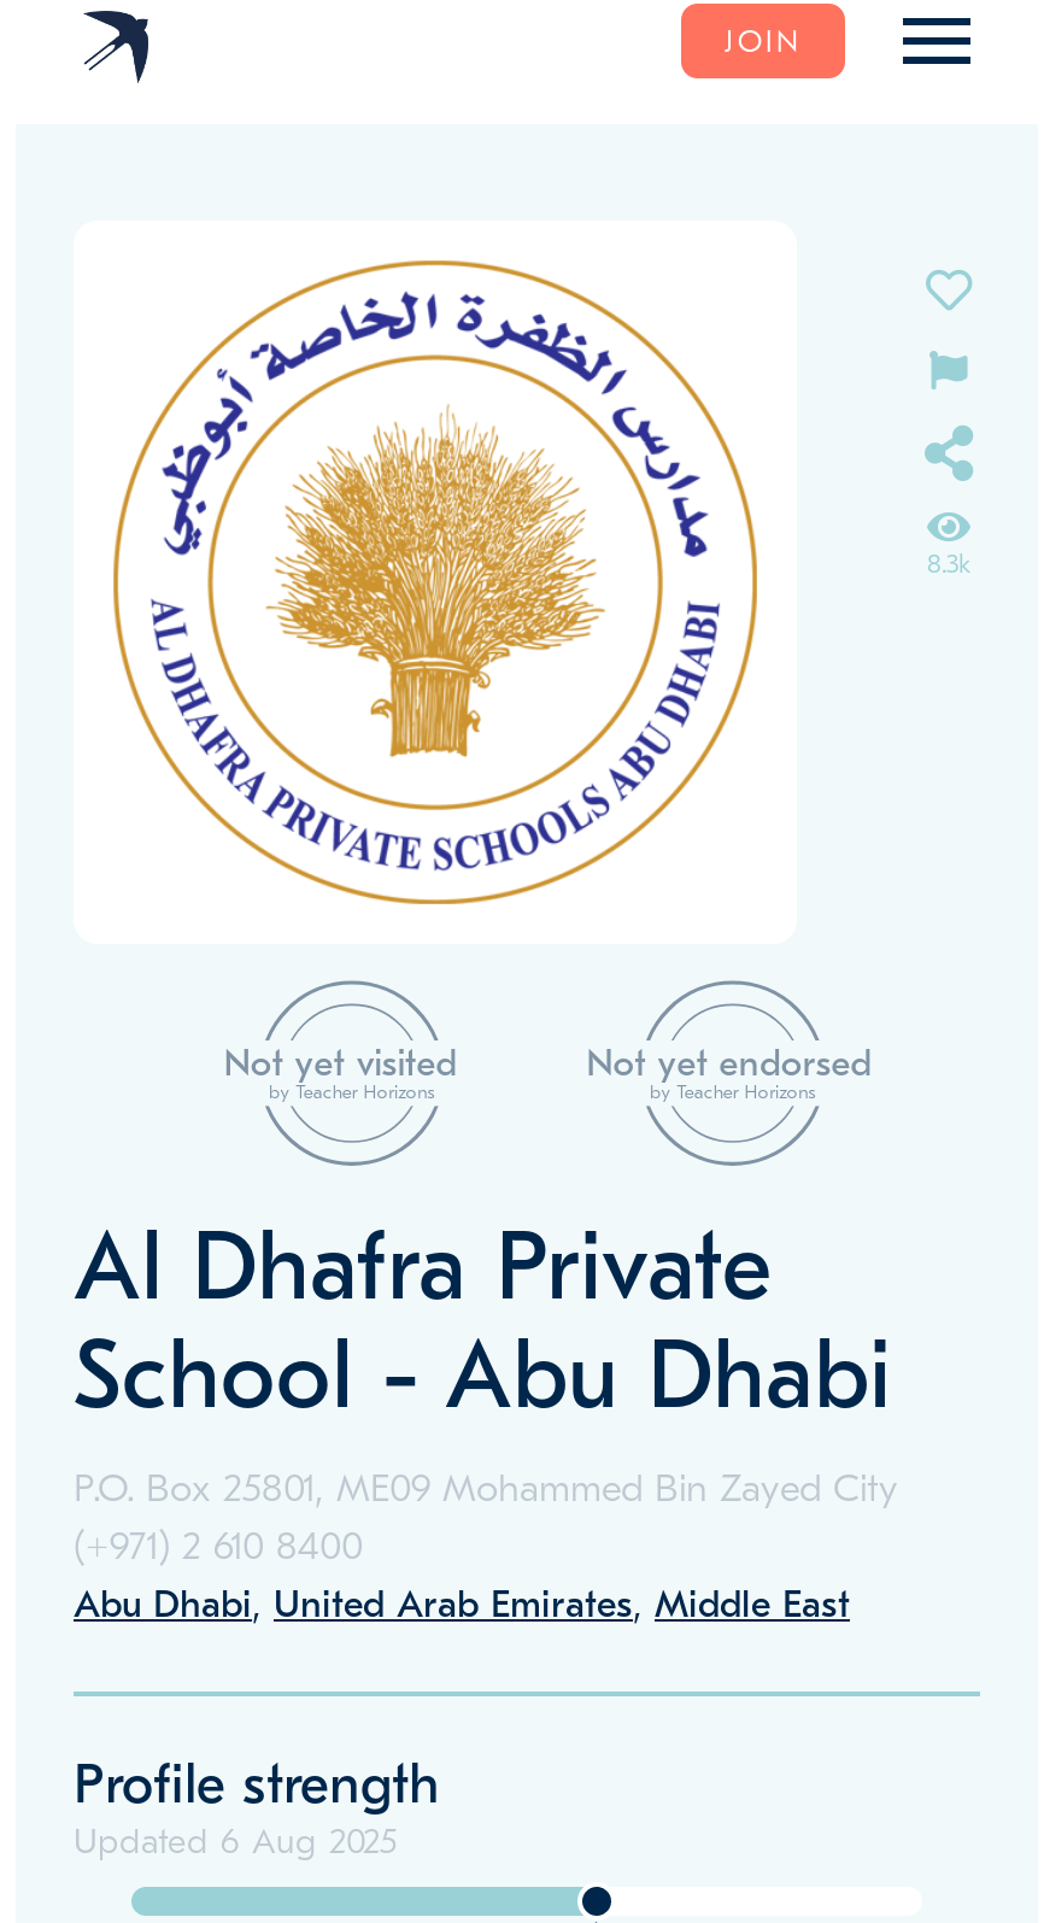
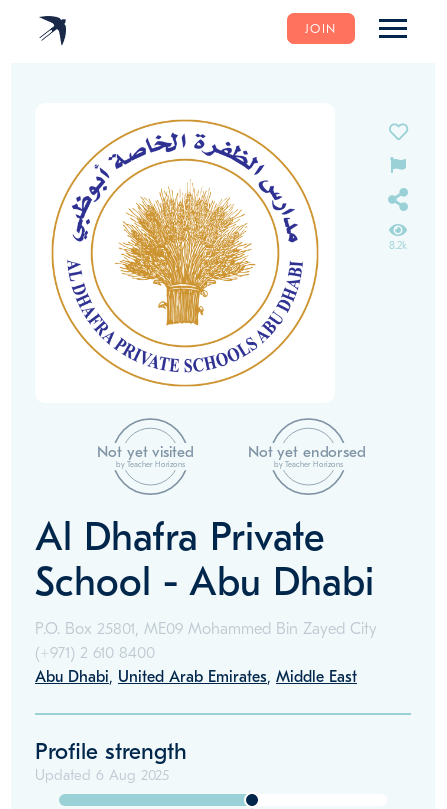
- 8.3k
+ 8.2k
